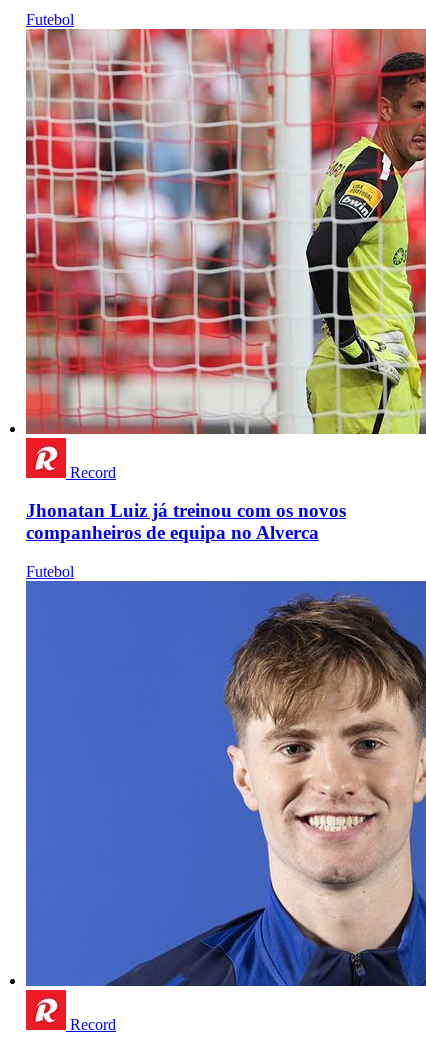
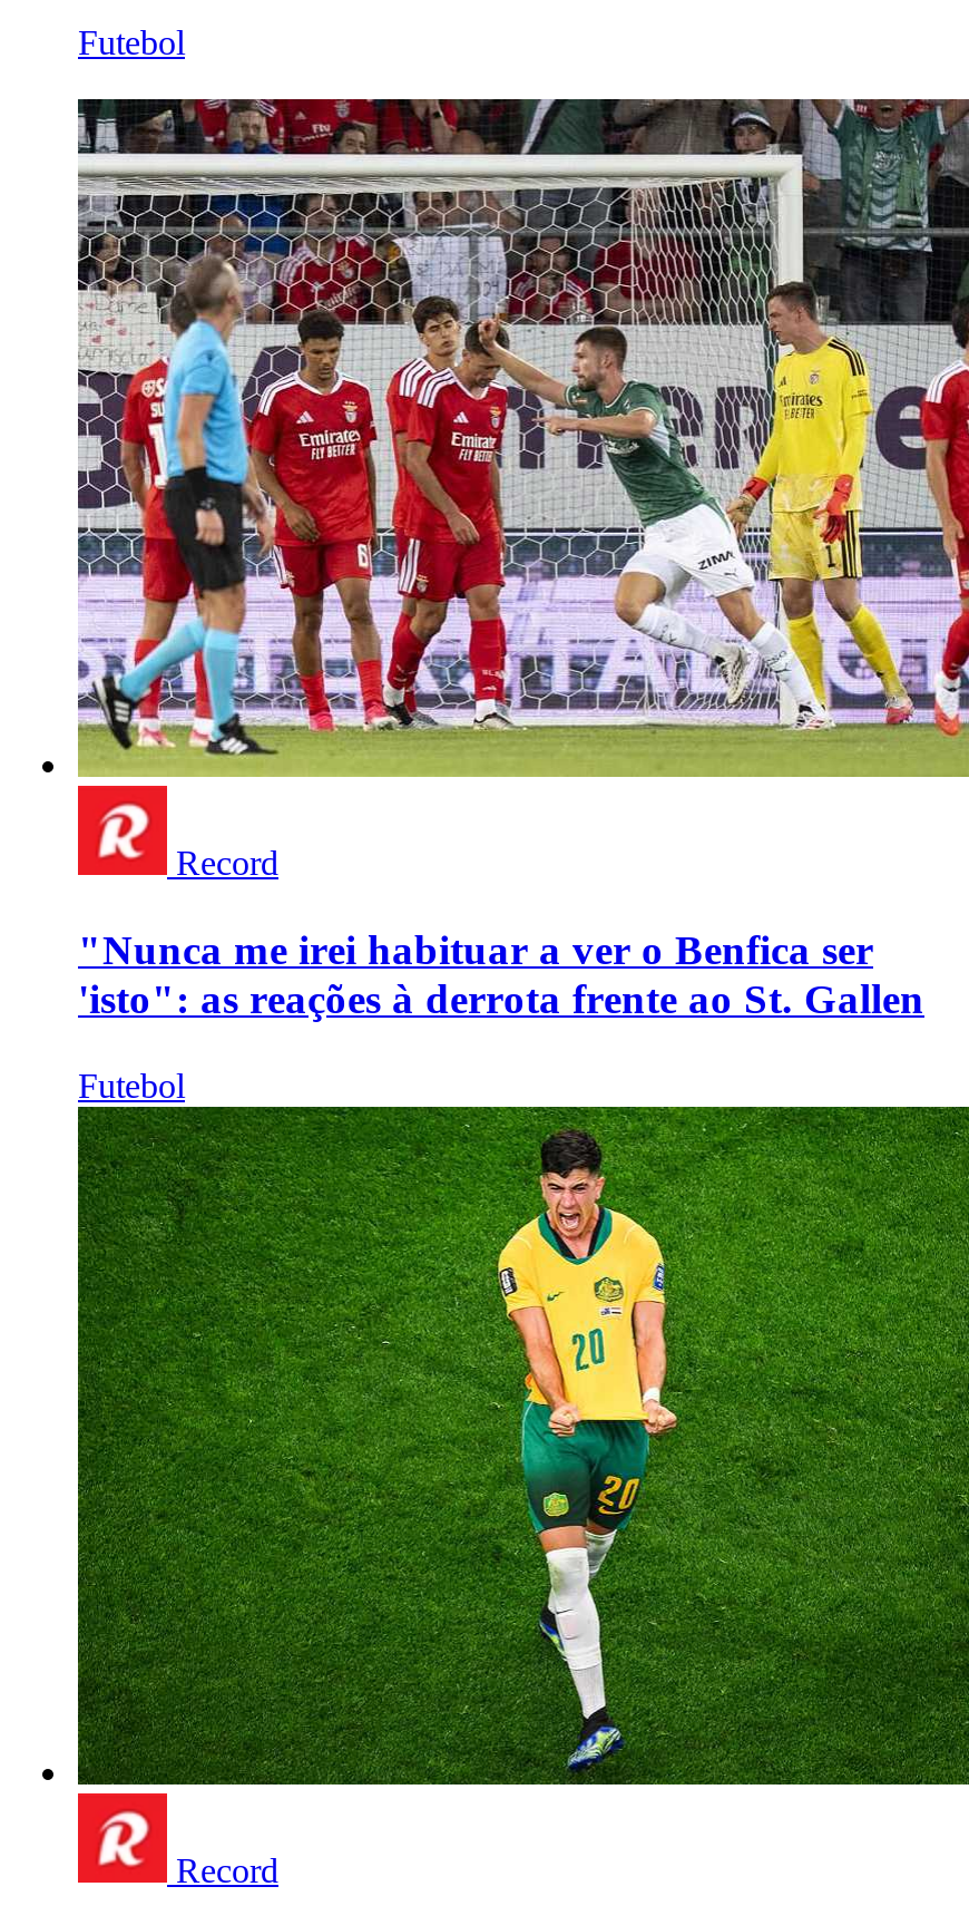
- [image]
+ [image]

- Jhonatan Luiz já treinou com os novos
- companheiros de equipa no Alverca
+ "Nunca me irei habituar a ver o Benfica ser
+ 'isto": as reações à derrota frente ao St. Gallen

- [image]
+ [image]
